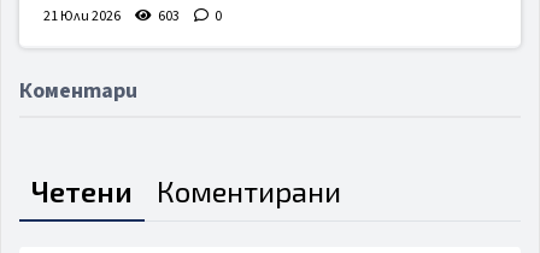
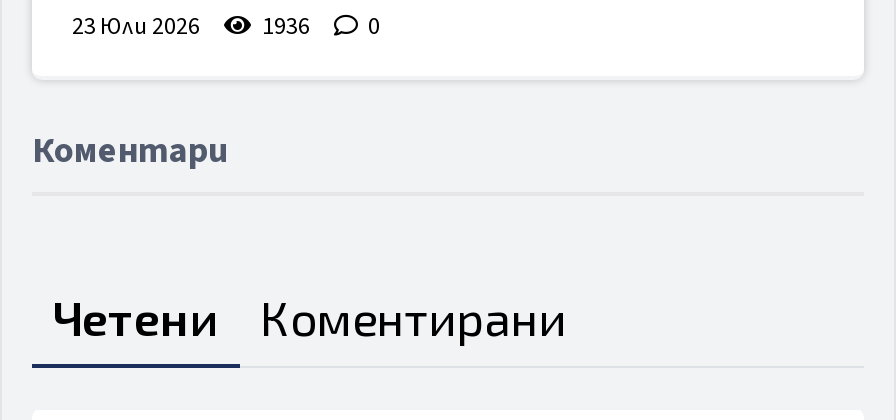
- 21 Юли 2026
- 603
+ 23 Юли 2026
+ 1936
